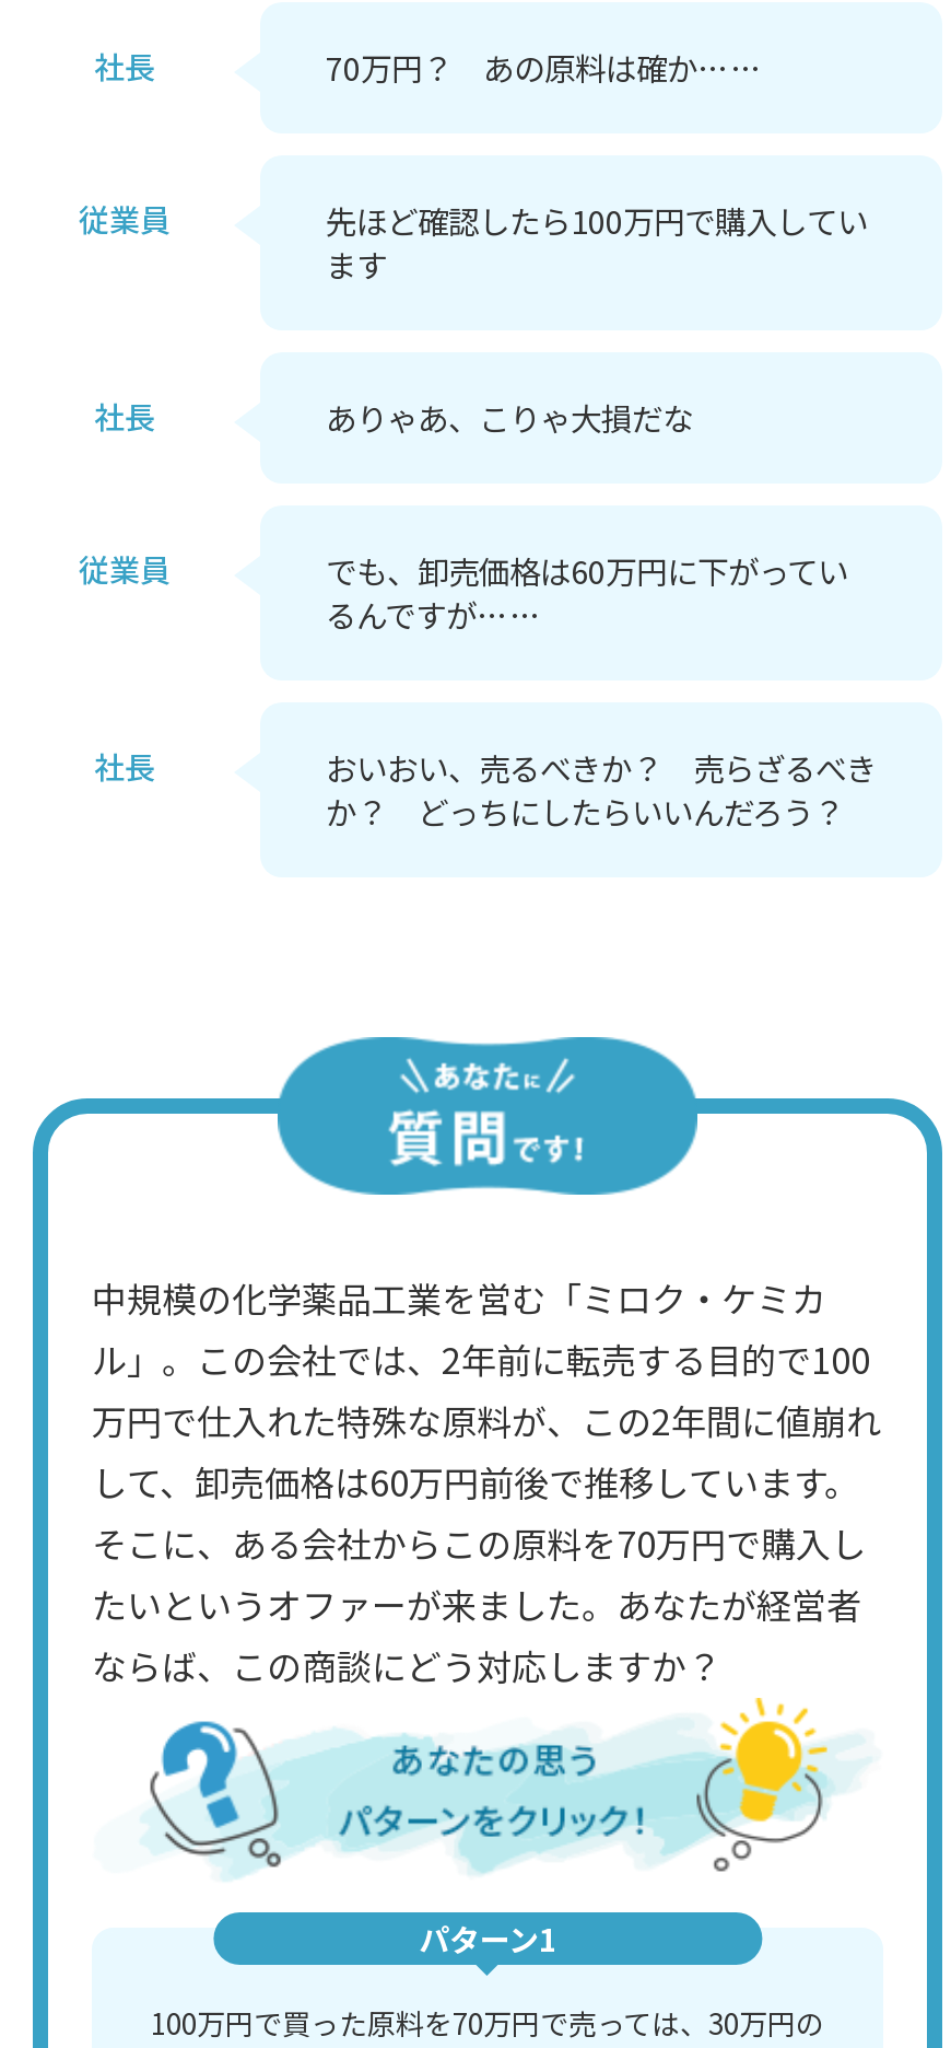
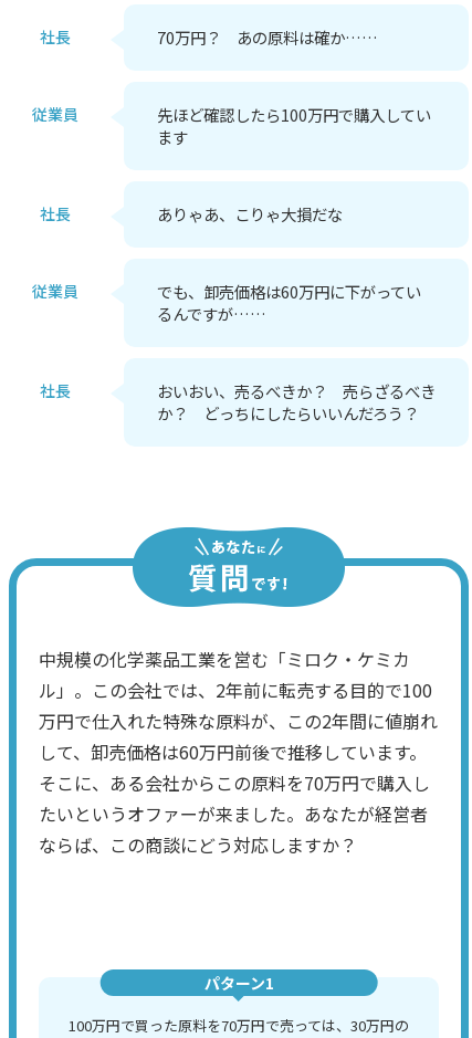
- [image]
